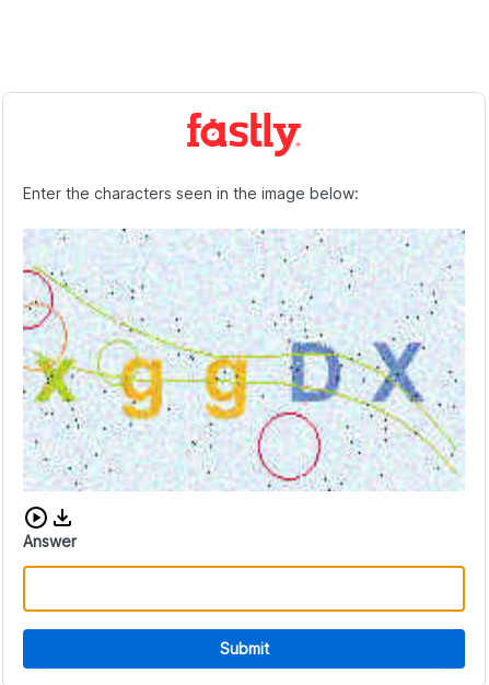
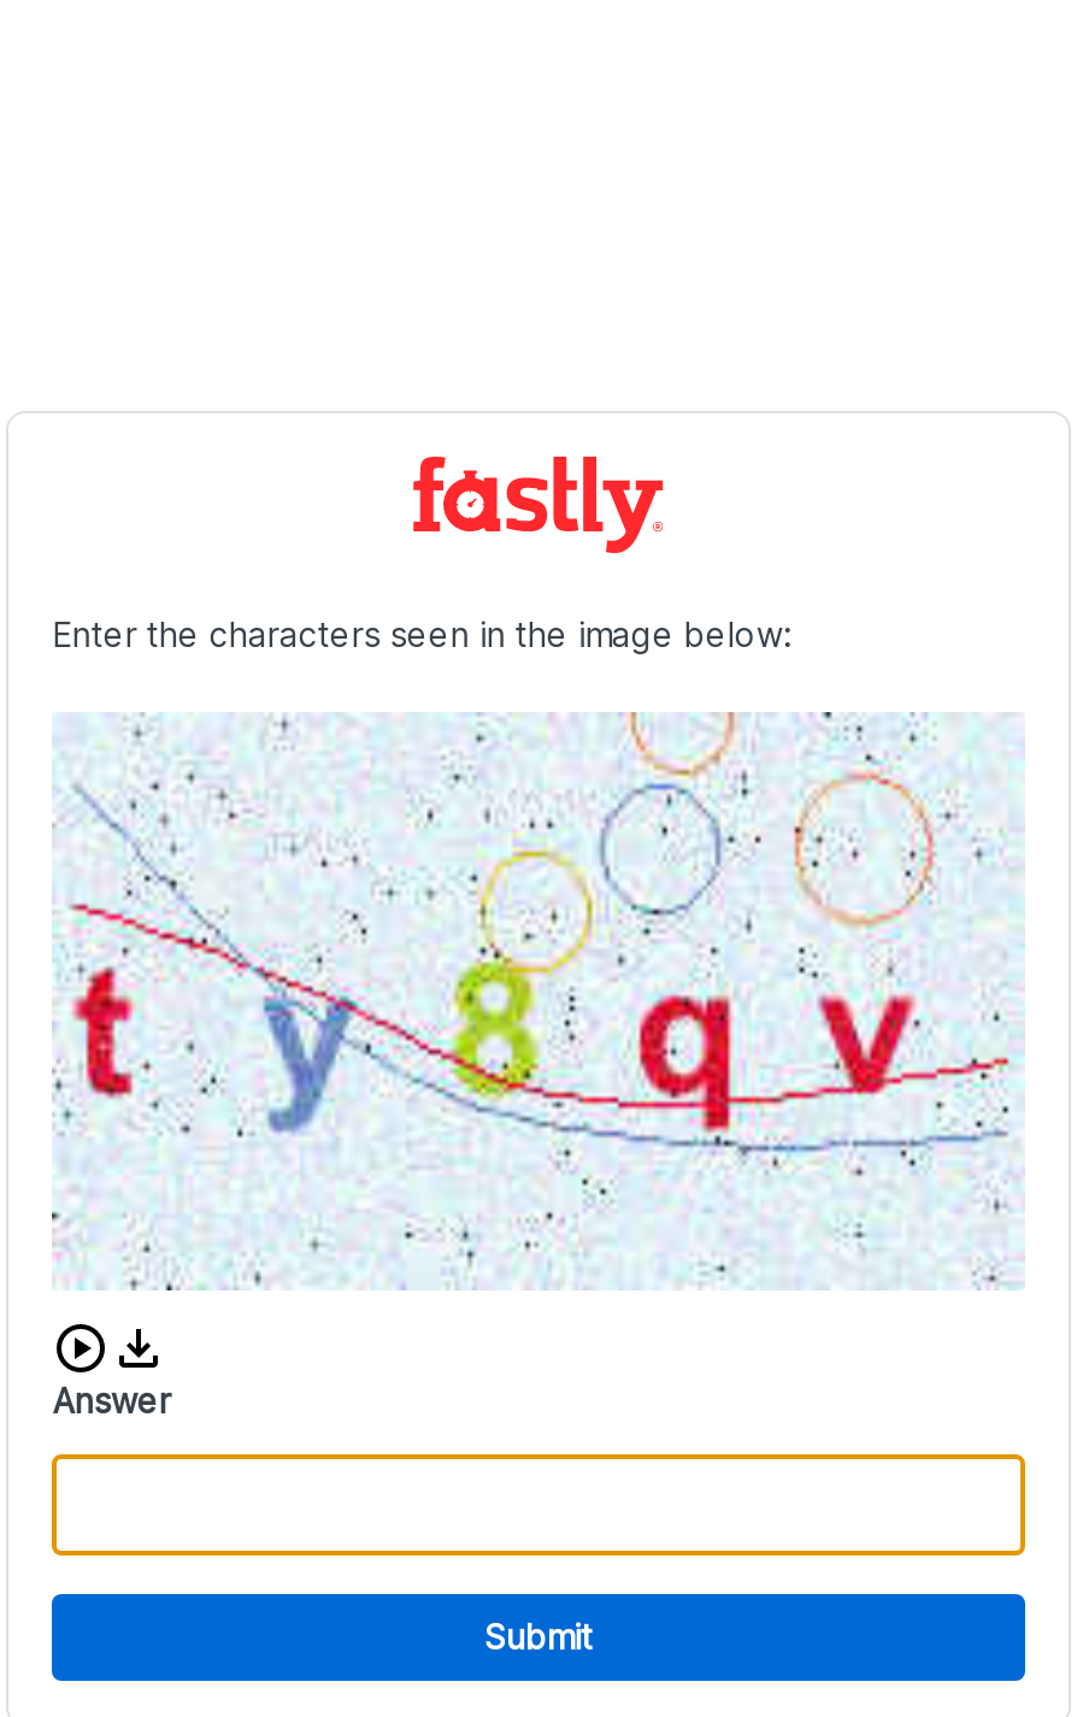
- [image]
+ [image]
